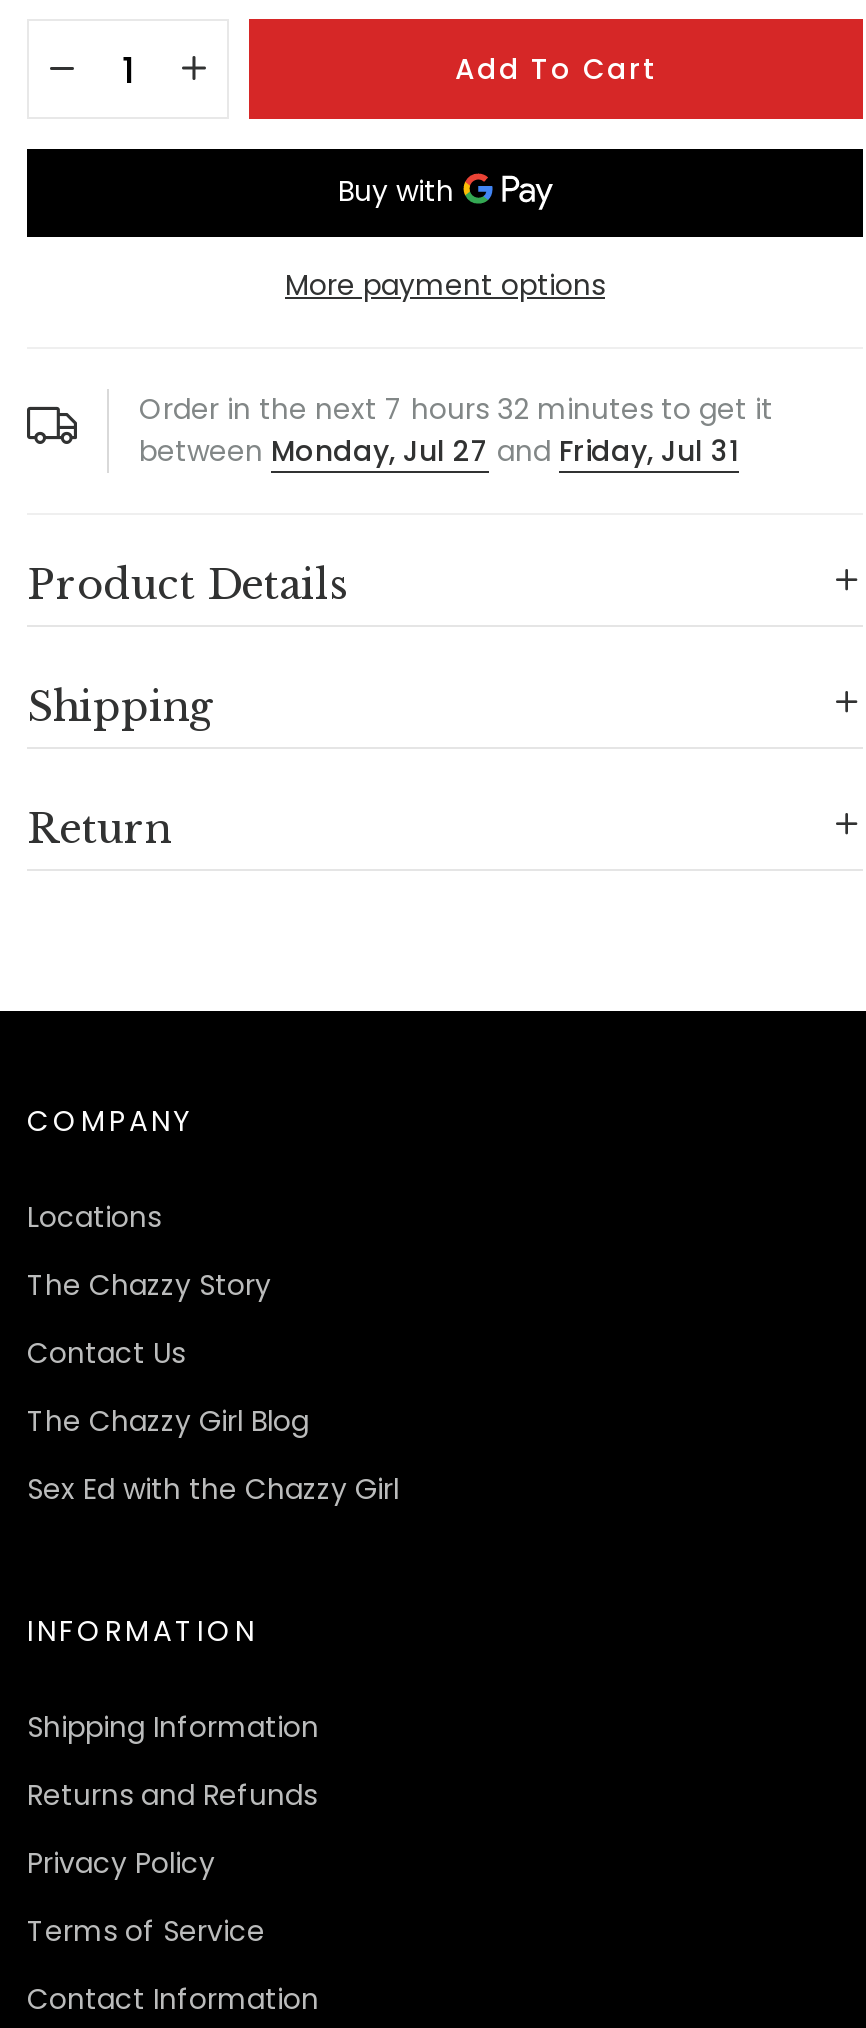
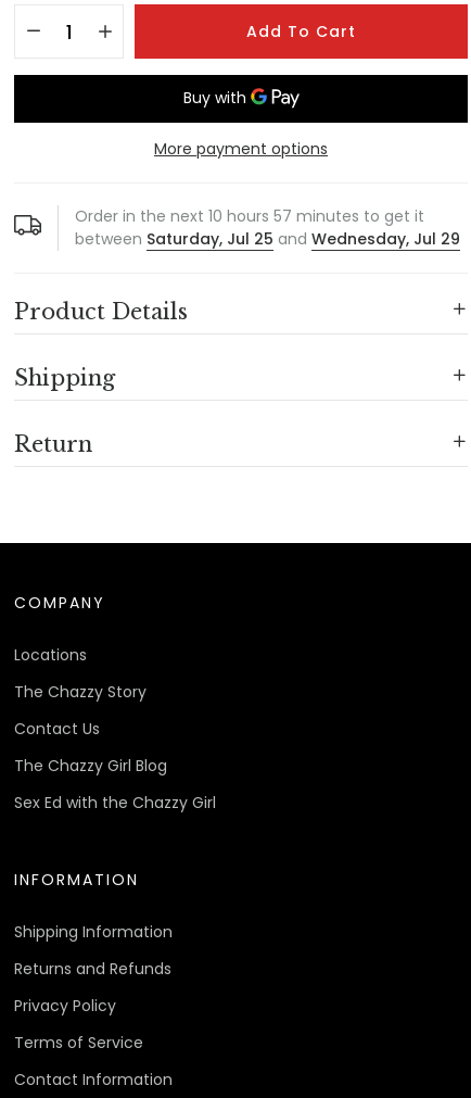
- Order in the next 7 hours 32 minutes to get it
+ Order in the next 10 hours 57 minutes to get it

- between Monday, Jul 27 and Friday, Jul 31
+ between Saturday, Jul 25 and Wednesday, Jul 29
